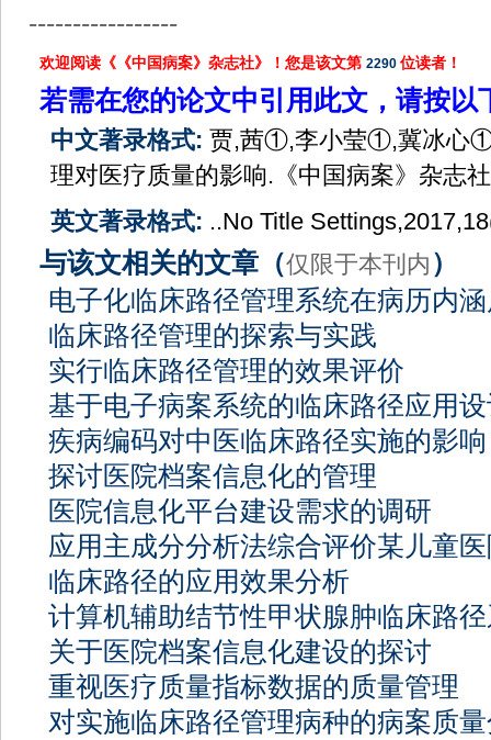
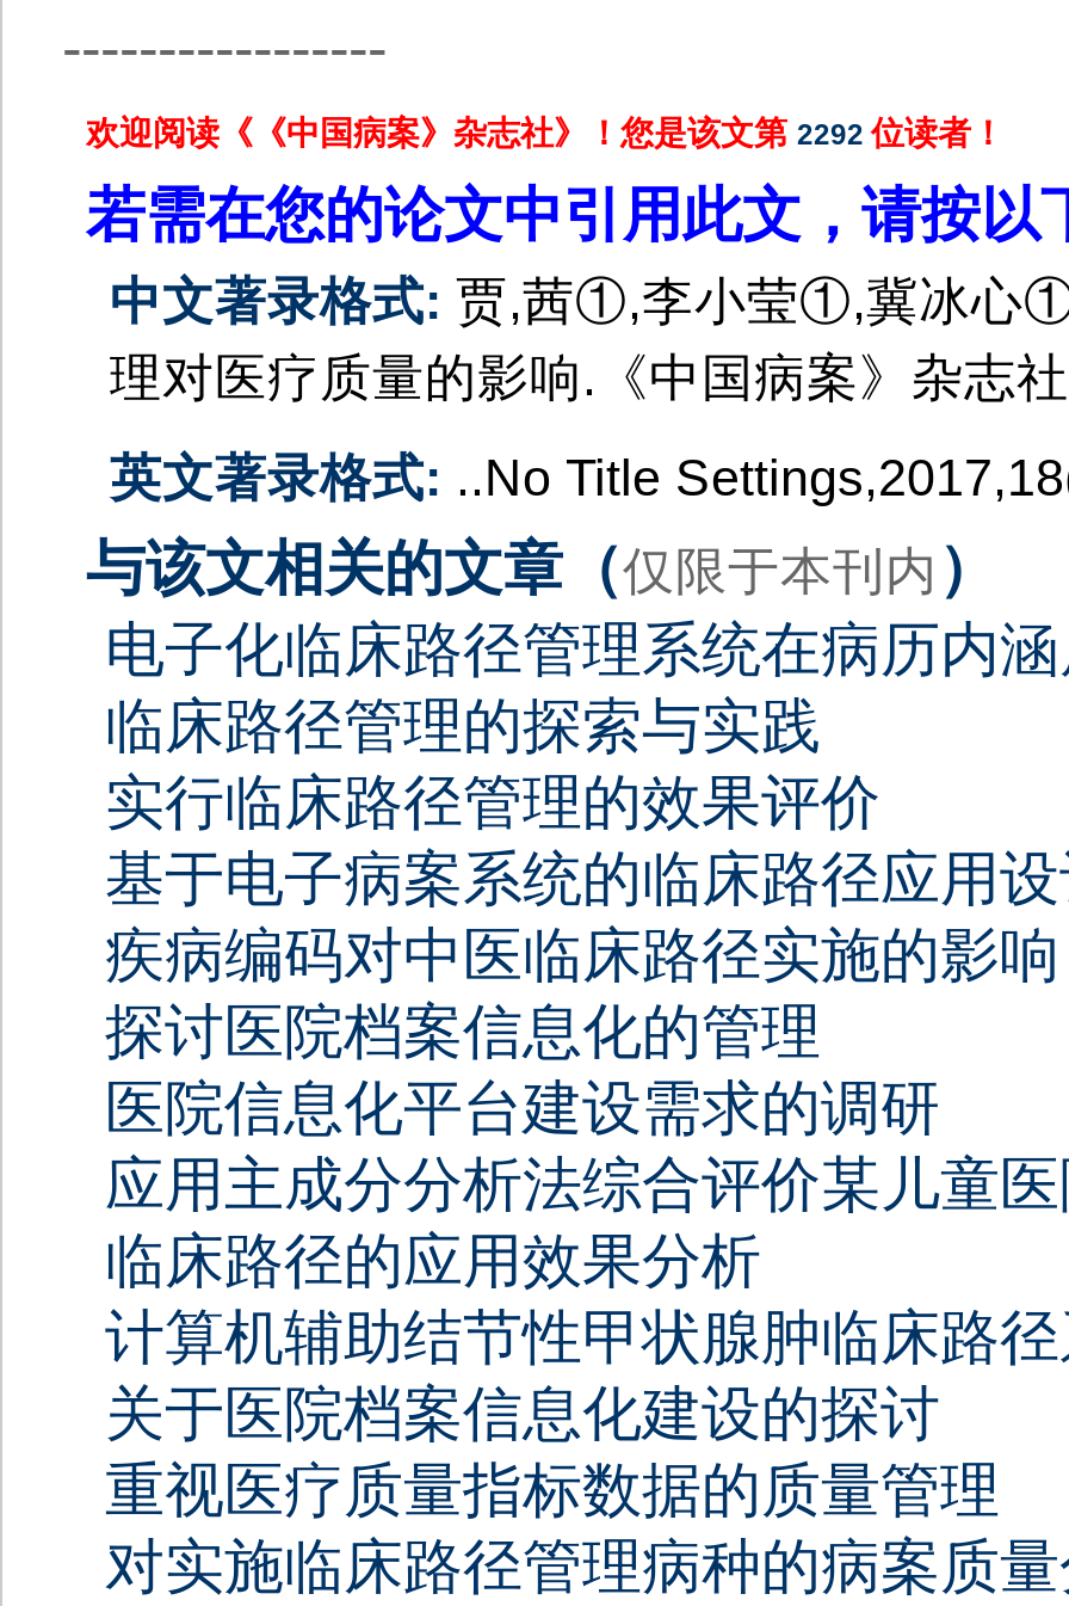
- 欢迎阅读《《中国病案》杂志社》！您是该文第2290位读者！
+ 欢迎阅读《《中国病案》杂志社》！您是该文第2292位读者！
